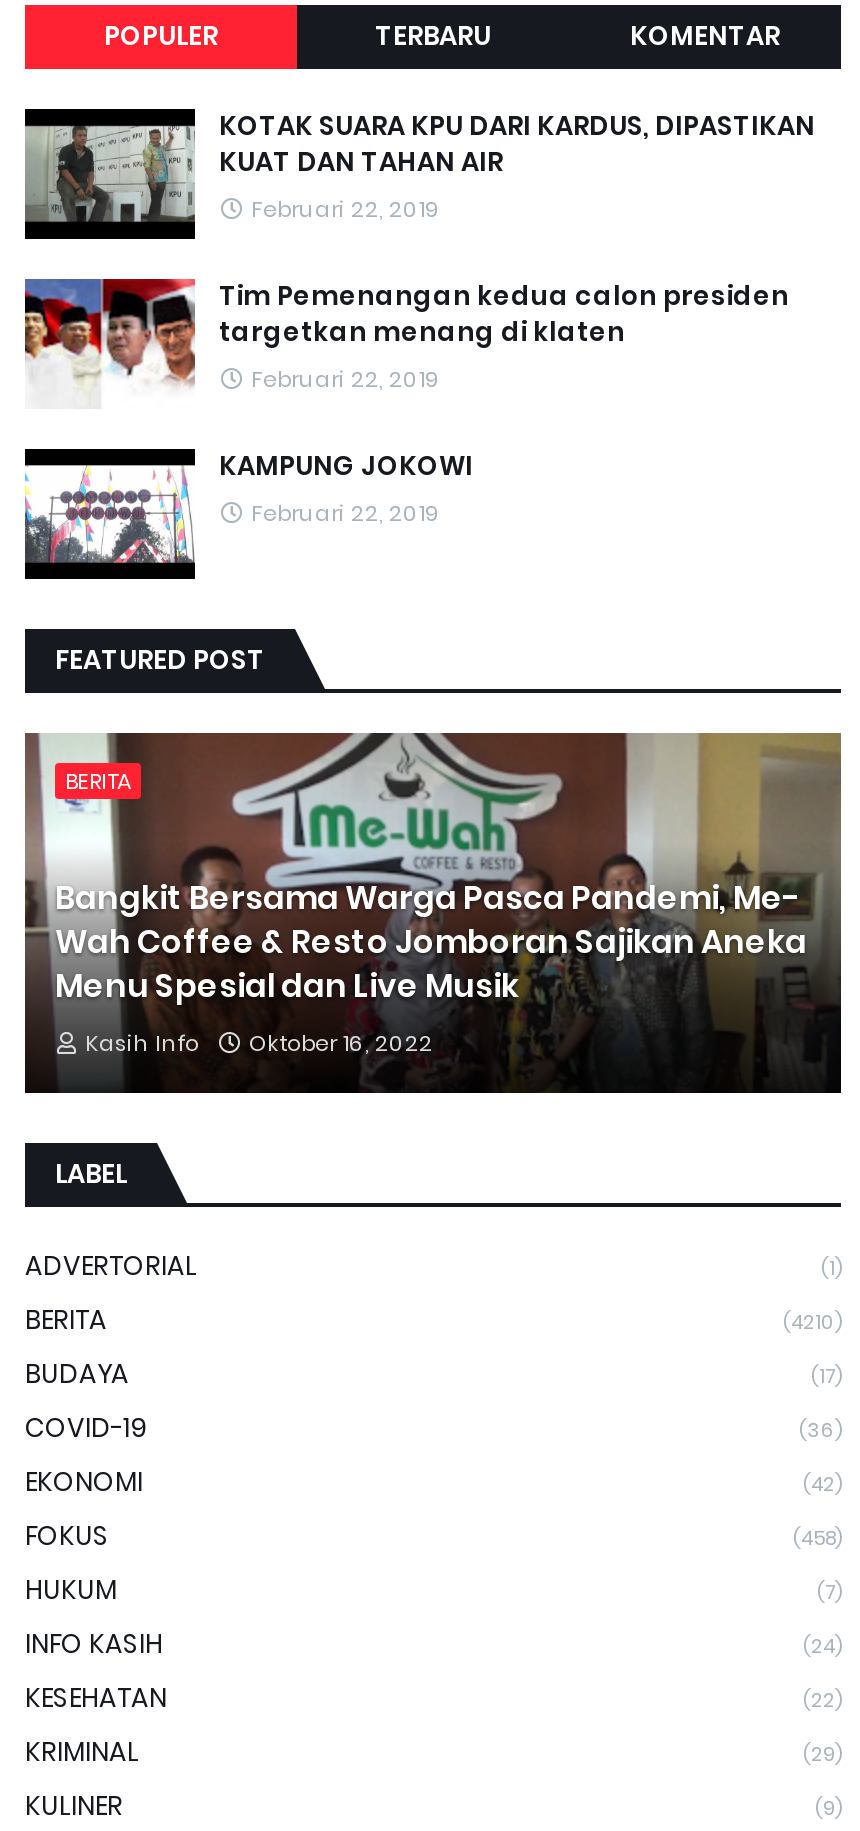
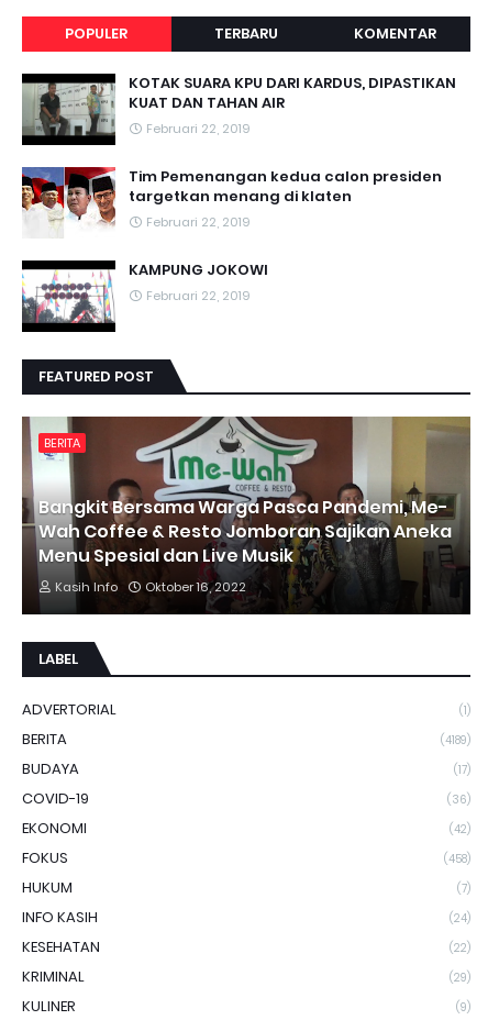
- (4210)
+ (4189)
